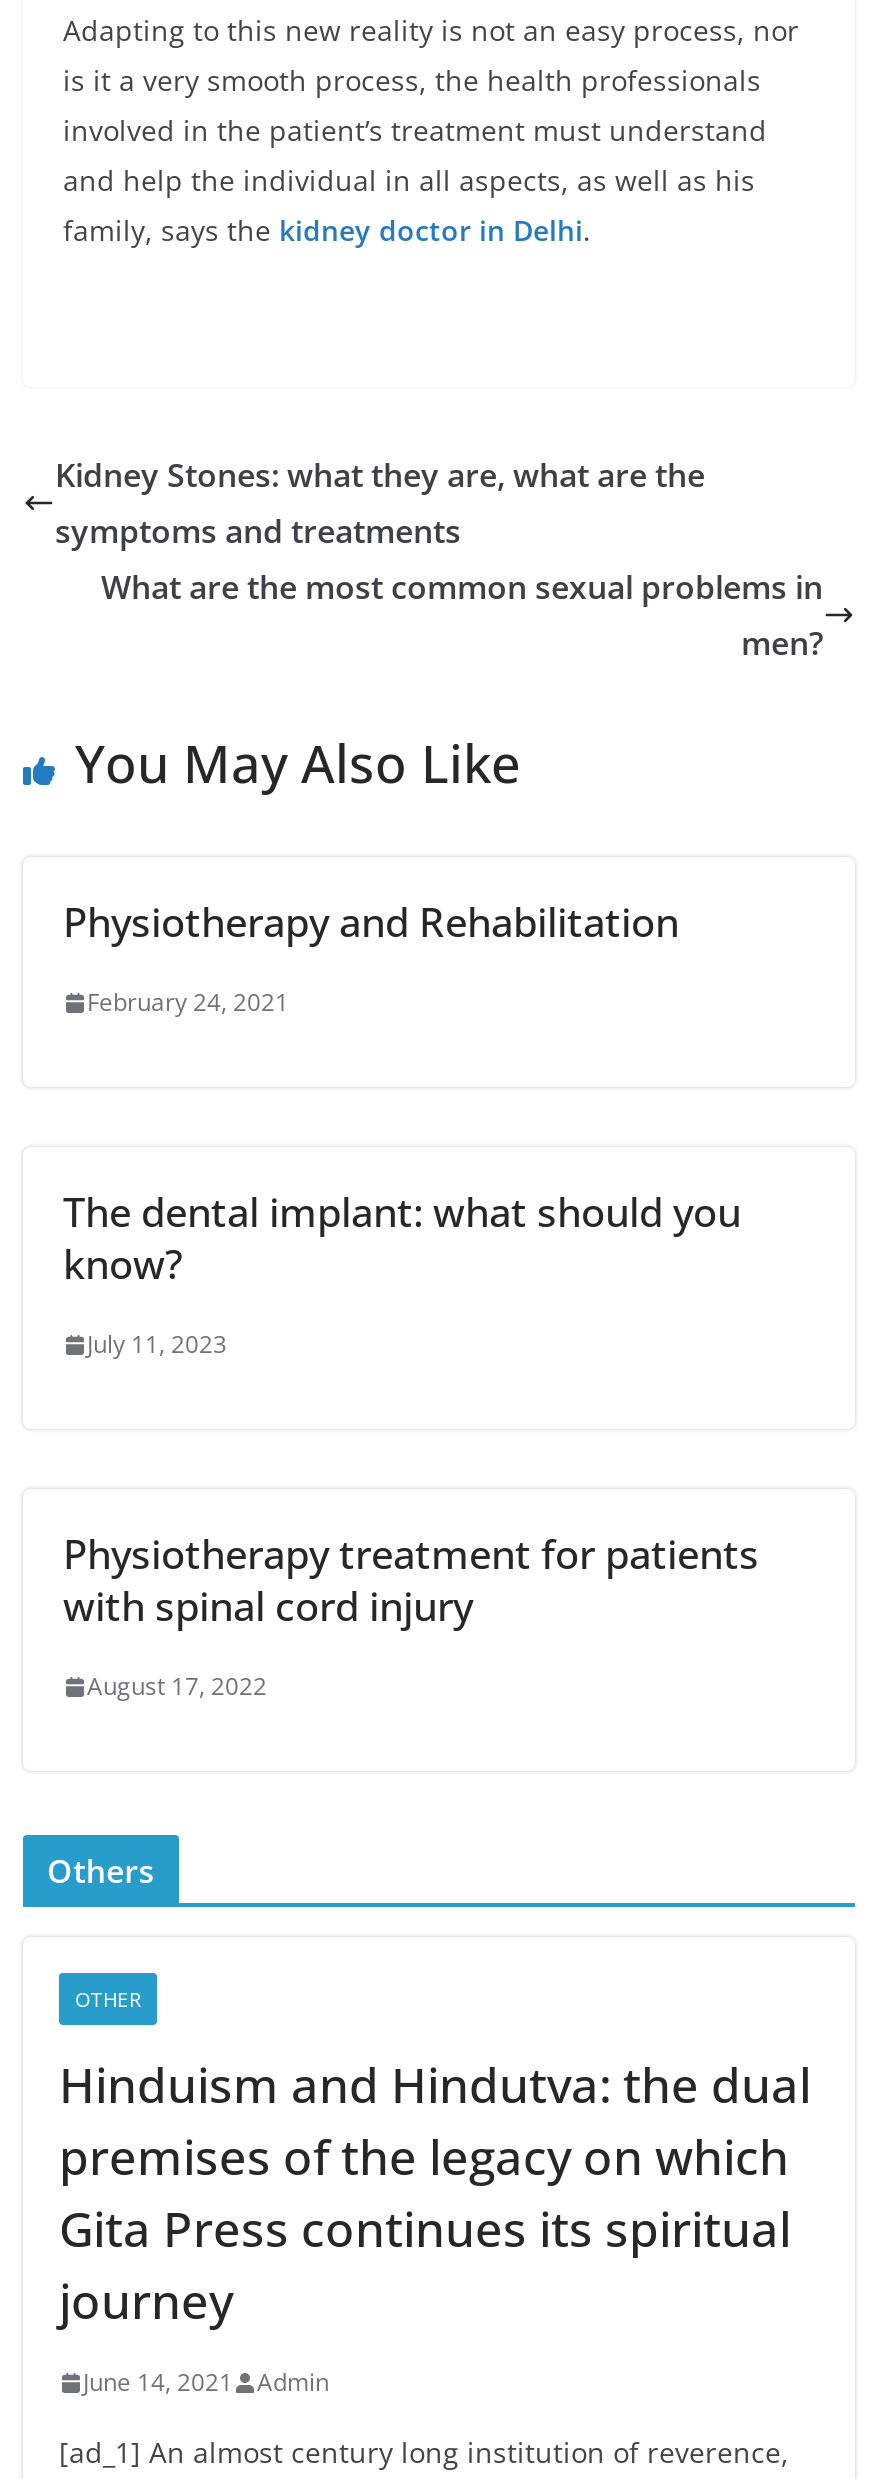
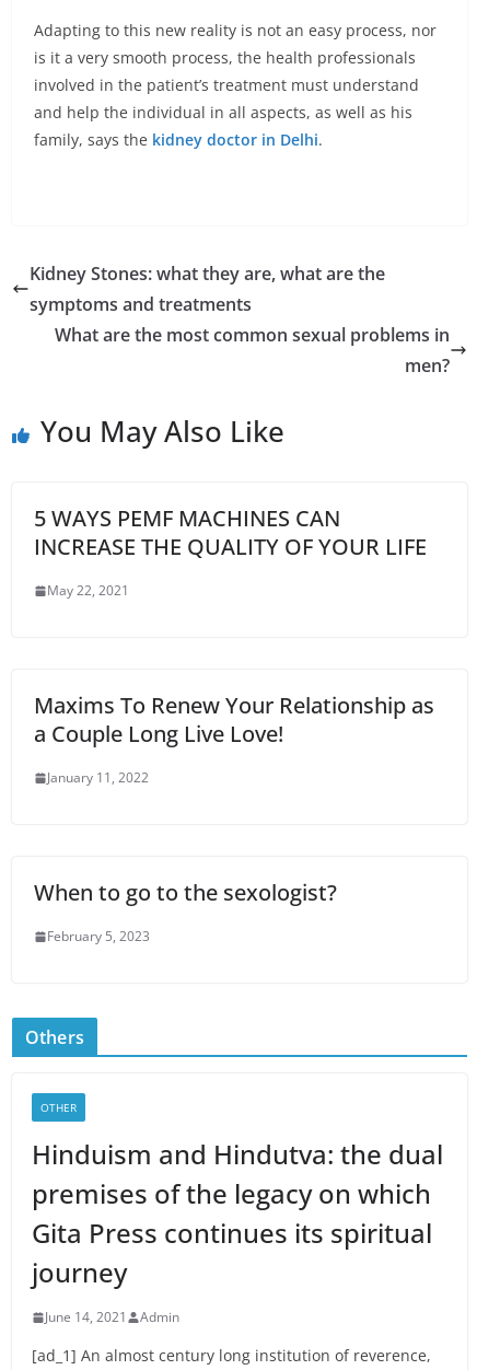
- Physiotherapy and Rehabilitation
+ 5 WAYS PEMF MACHINES CAN
+ INCREASE THE QUALITY OF YOUR LIFE

- February 24, 2021
+ May 22, 2021

- The dental implant: what should you
- know?
+ Maxims To Renew Your Relationship as
+ a Couple Long Live Love!

- July 11, 2023
+ January 11, 2022

- Physiotherapy treatment for patients
- with spinal cord injury
+ When to go to the sexologist?

- August 17, 2022
+ February 5, 2023
